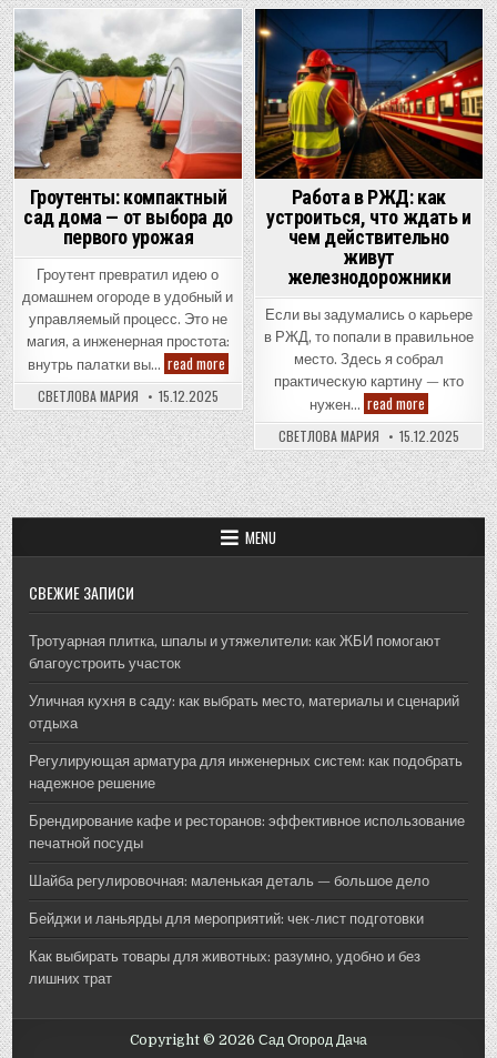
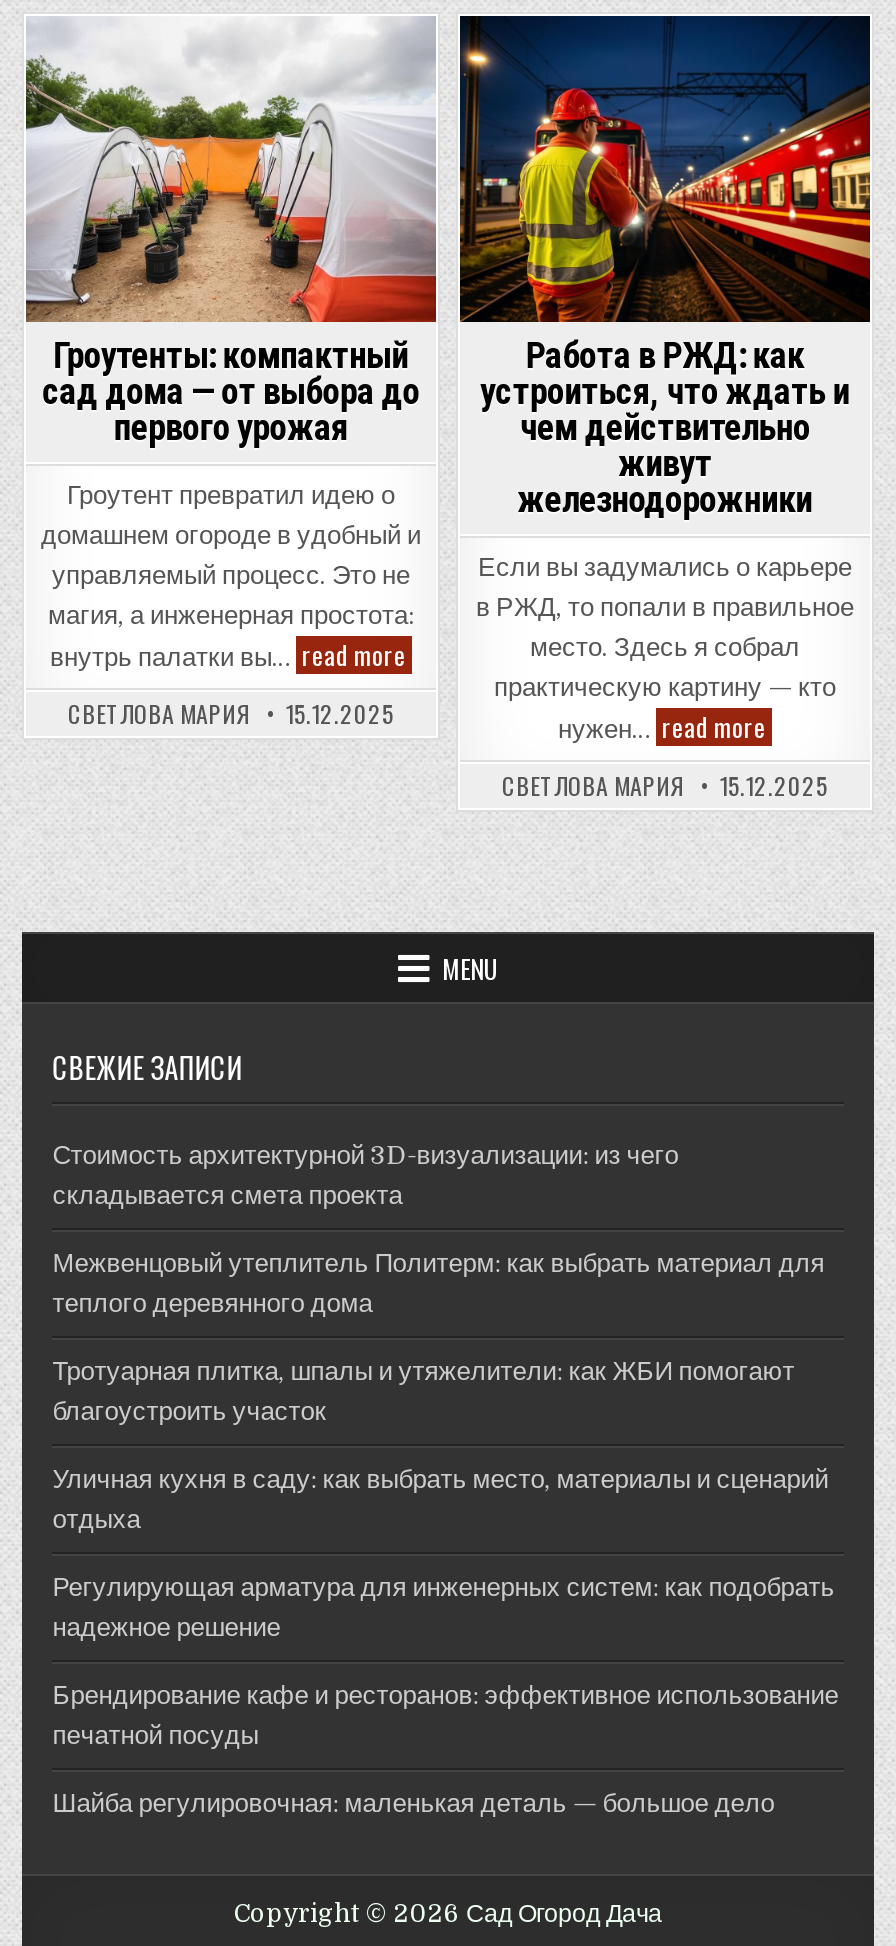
+ Стоимость архитектурной 3D-визуализации: из чего
+ складывается смета проекта
+ Межвенцовый утеплитель Политерм: как выбрать материал для
+ теплого деревянного дома

moved down: Тротуарная плитка, шпалы и утяжелители: как ЖБИ помогают | благоустроить участок | Уличная кухня в саду: как выбрать место, материалы и сценарий | ... | печатной посуды | Шайба регулировочная: маленькая деталь — большое дело

- Бейджи и ланьярды для мероприятий: чек-лист подготовки
- Как выбирать товары для животных: разумно, удобно и без
- лишних трат
